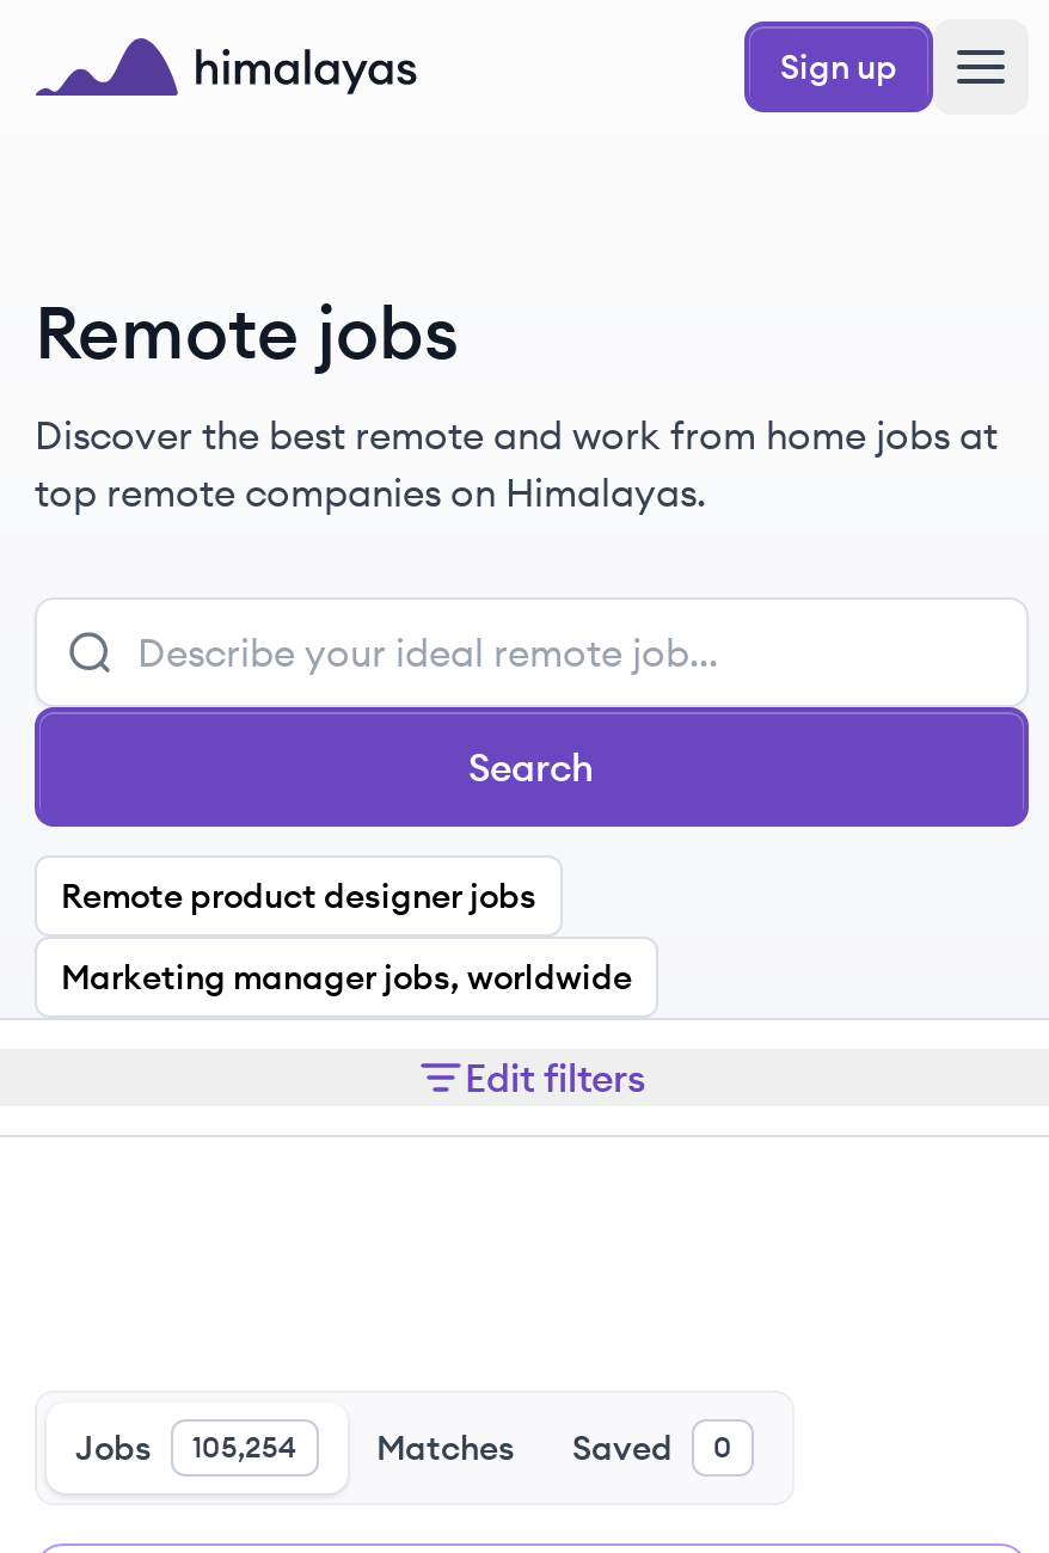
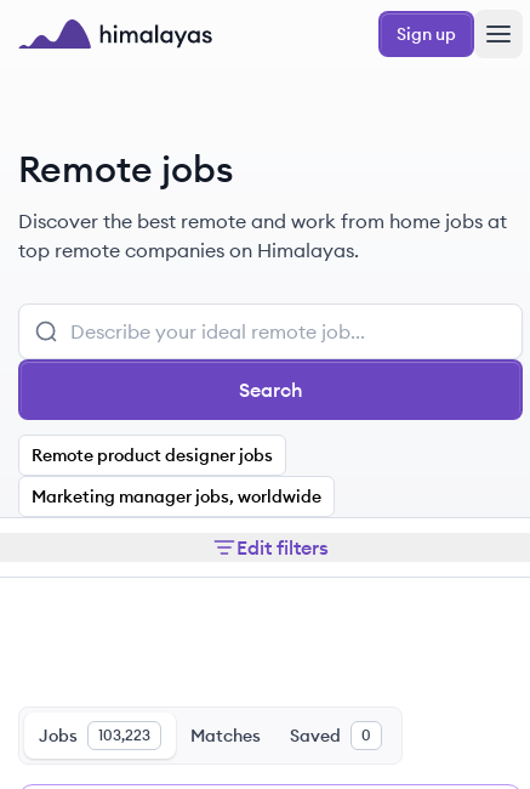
- Jobs 105,254
+ Jobs 103,223
